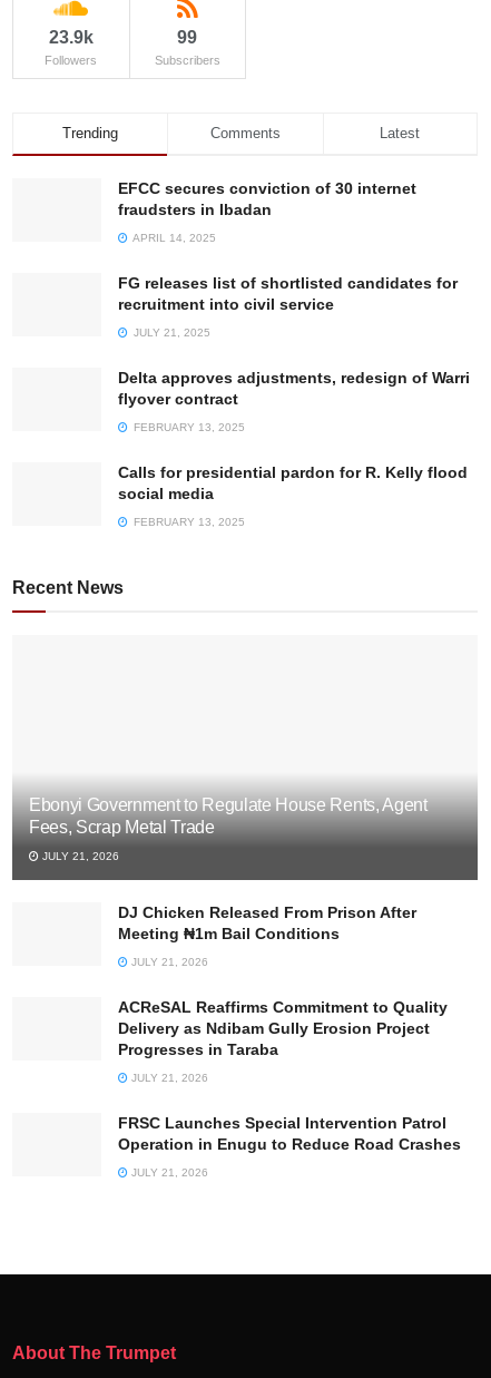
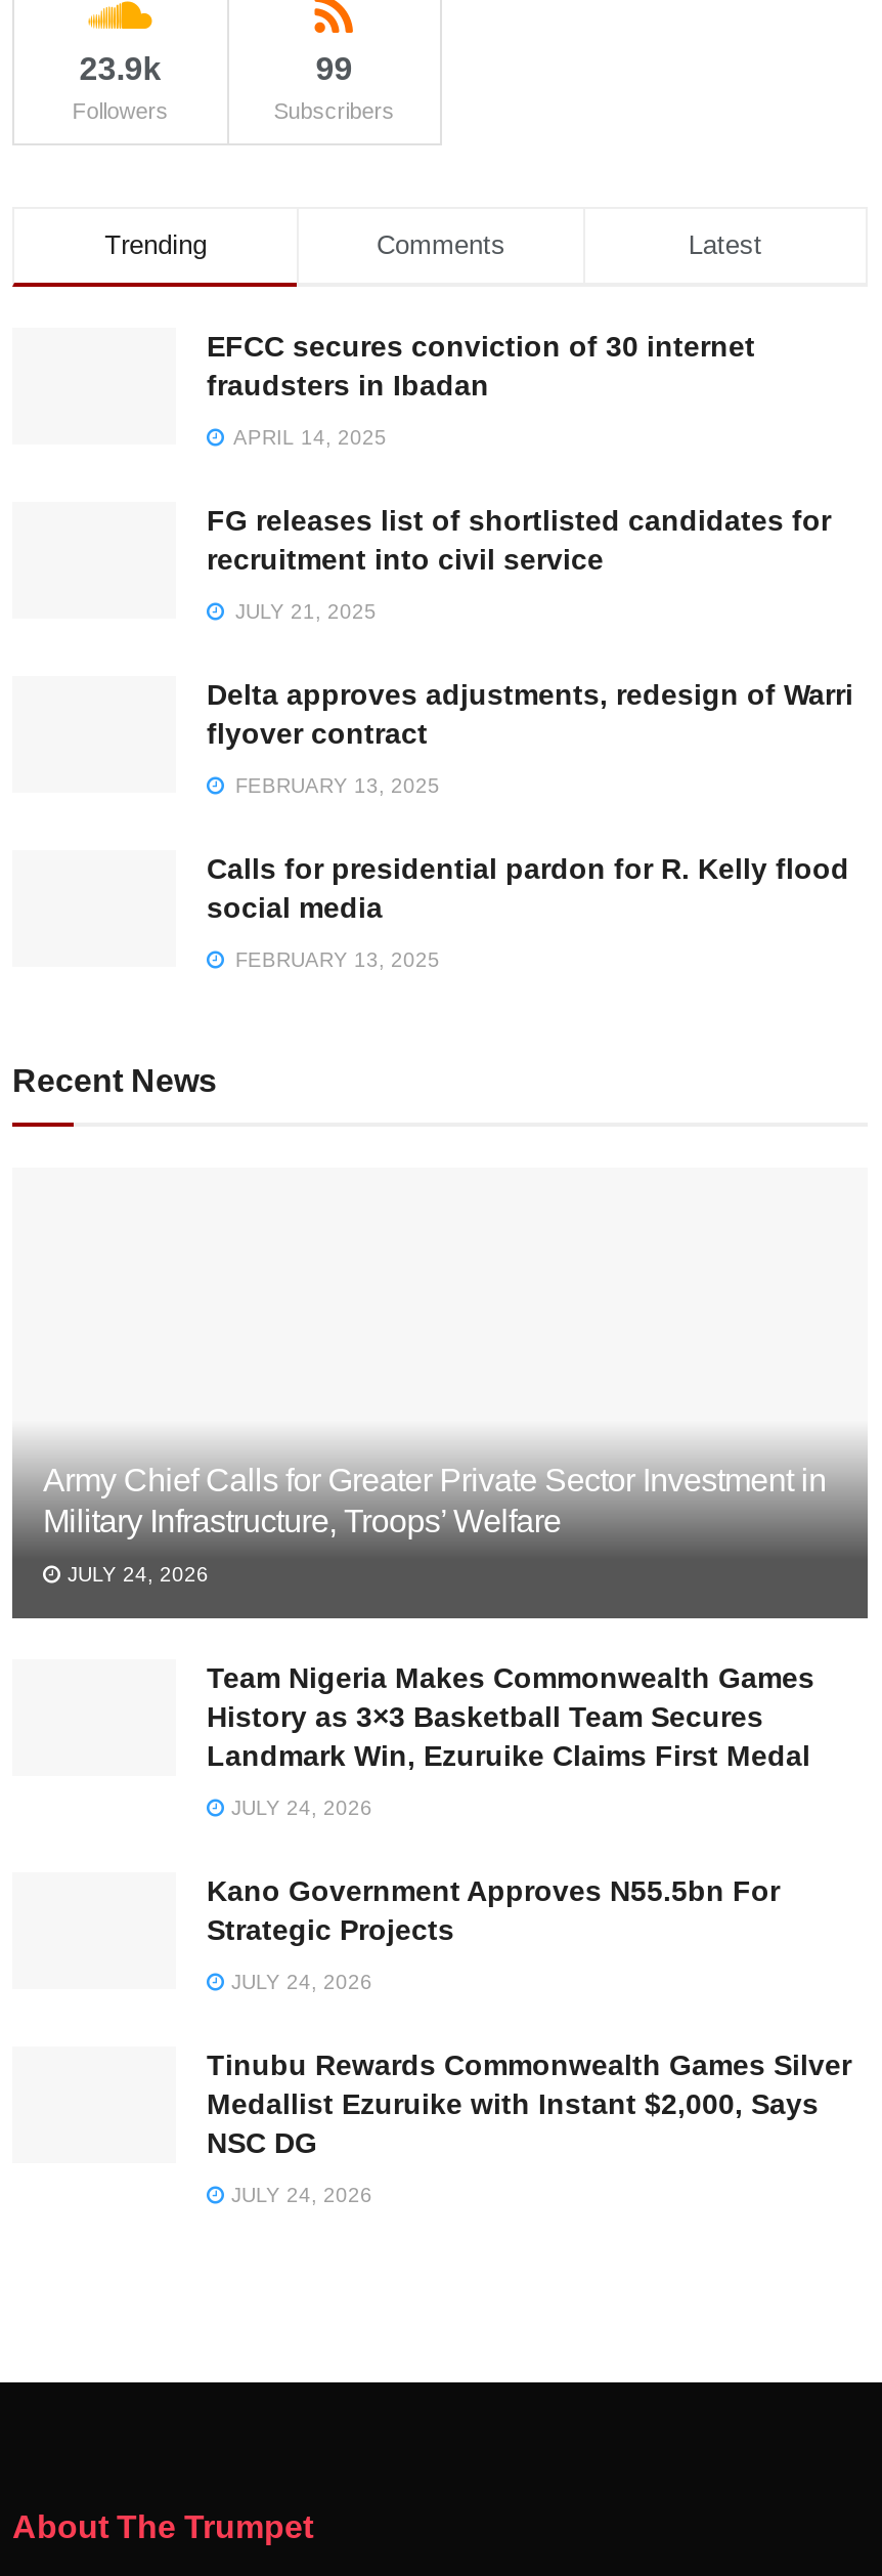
- Ebonyi Government to Regulate House Rents, Agent
- Fees, Scrap Metal Trade
+ Army Chief Calls for Greater Private Sector Investment in
+ Military Infrastructure, Troops’ Welfare

- JULY 21, 2026
+ JULY 24, 2026

- DJ Chicken Released From Prison After
- Meeting ₦1m Bail Conditions
+ Team Nigeria Makes Commonwealth Games
+ History as 3×3 Basketball Team Secures
+ Landmark Win, Ezuruike Claims First Medal

- JULY 21, 2026
+ JULY 24, 2026

- ACReSAL Reaffirms Commitment to Quality
- Delivery as Ndibam Gully Erosion Project
- Progresses in Taraba
+ Kano Government Approves N55.5bn For
+ Strategic Projects

- JULY 21, 2026
+ JULY 24, 2026

- FRSC Launches Special Intervention Patrol
- Operation in Enugu to Reduce Road Crashes
+ Tinubu Rewards Commonwealth Games Silver
+ Medallist Ezuruike with Instant $2,000, Says
+ NSC DG

- JULY 21, 2026
+ JULY 24, 2026
